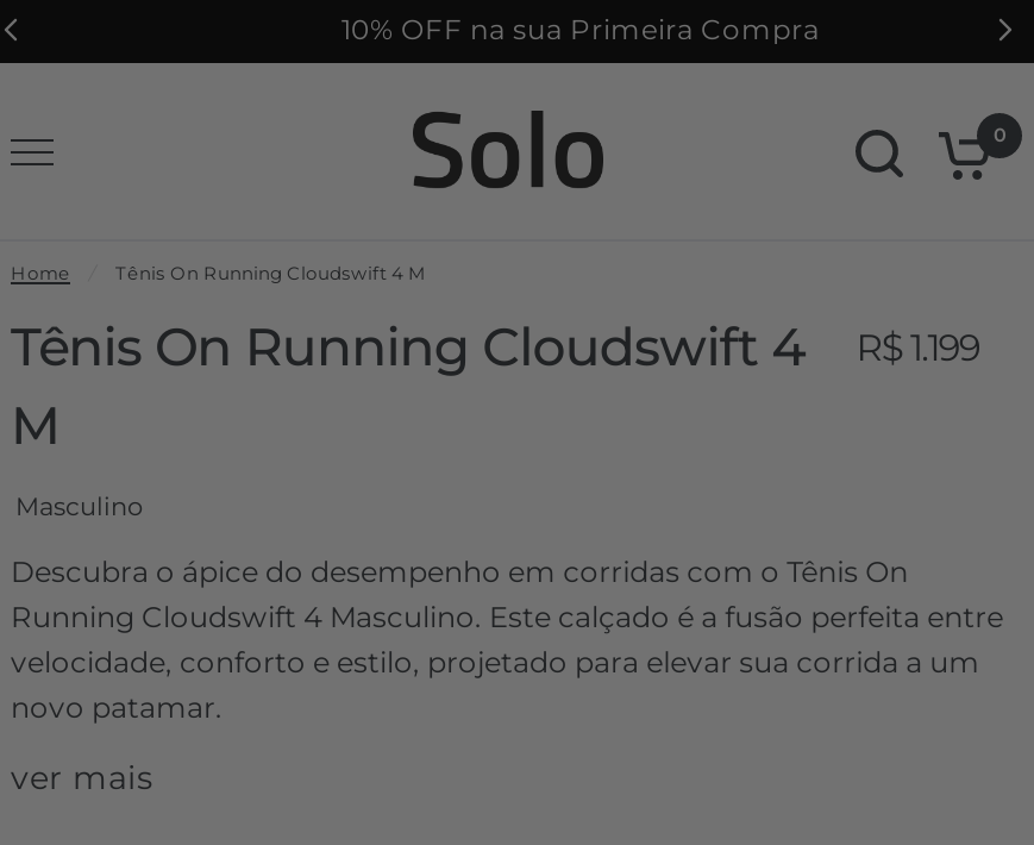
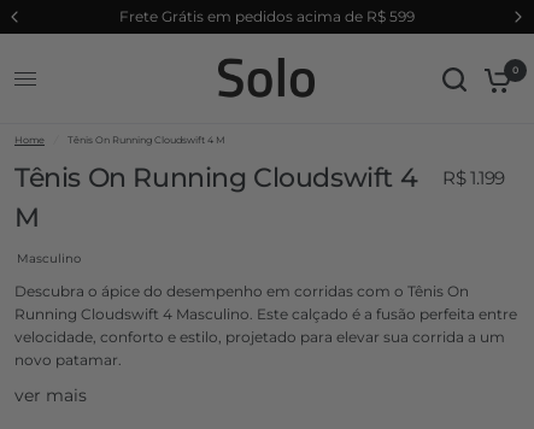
- 10% OFF na sua Primeira Compra
+ Frete Grátis em pedidos acima de R$ 599
